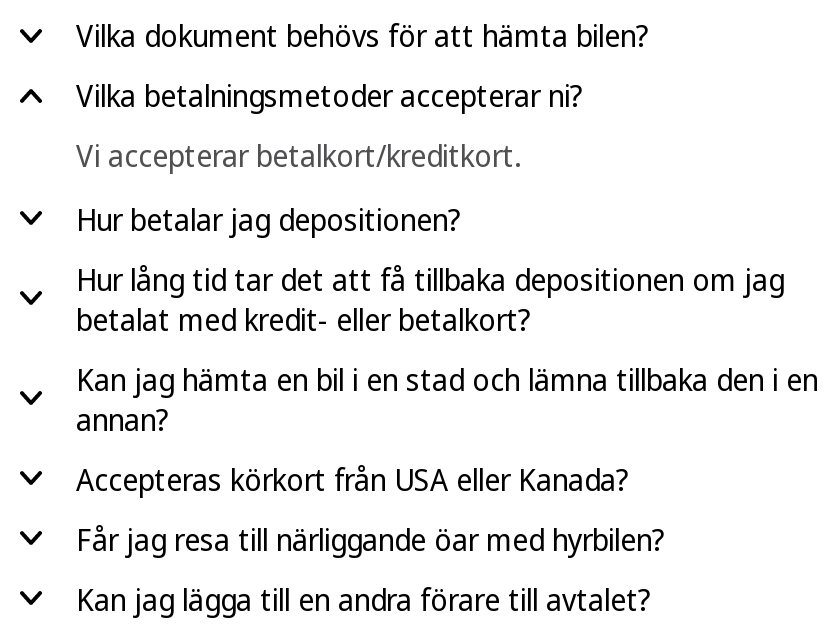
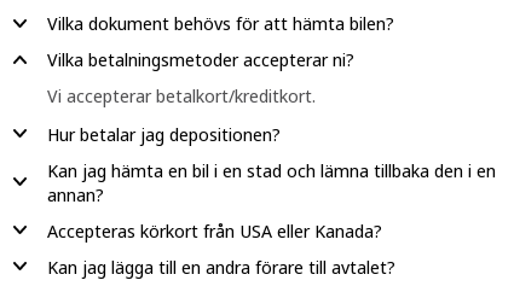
- Hur lång tid tar det att få tillbaka depositionen om jag
- betalat med kredit- eller betalkort?

- Får jag resa till närliggande öar med hyrbilen?
